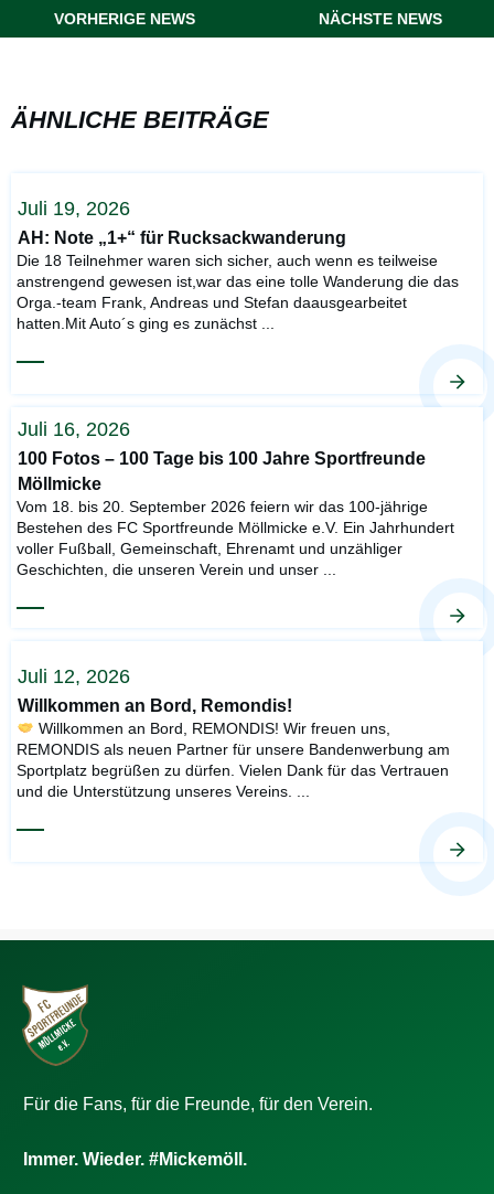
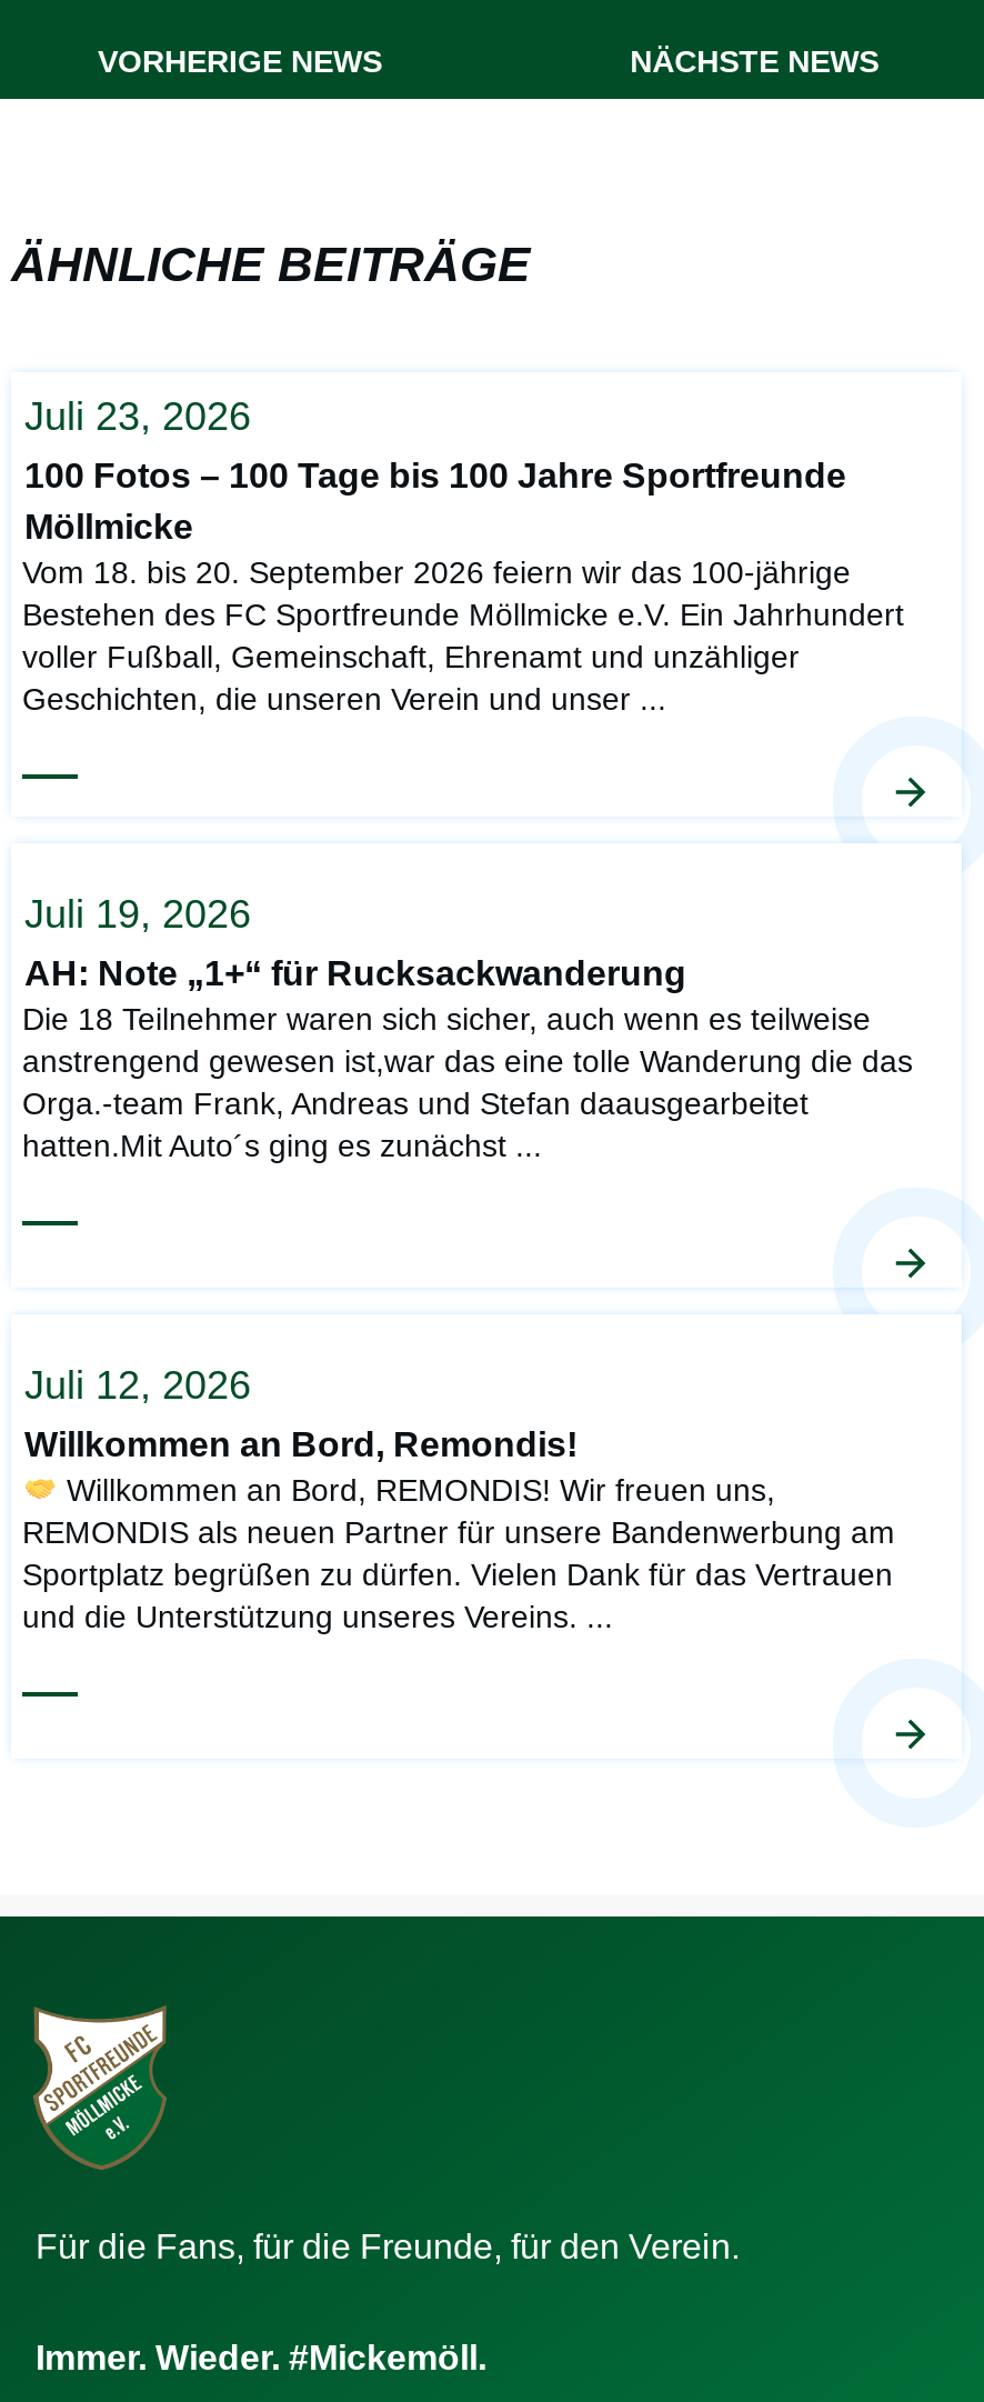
+ Juli 23, 2026

moved down: Juli 19, 2026 | AH: Note „1+“ für Rucksackwanderung | Die 18 Teilnehmer waren sich sicher, auch wenn es teilweise | anstrengend gewesen ist,war das eine tolle Wanderung die das | Orga.-team Frank, Andreas und Stefan daausgearbeitet | hatten.Mit Auto´s ging es zunächst...

- Juli 16, 2026

moved up: 100 Fotos – 100 Tage bis 100 Jahre Sportfreunde | Möllmicke | Vom 18. bis 20. September 2026 feiern wir das 100-jährige | Bestehen des FC Sportfreunde Möllmicke e.V. Ein Jahrhundert | voller Fußball, Gemeinschaft, Ehrenamt und unzähliger | Geschichten, die unseren Verein und unser...
